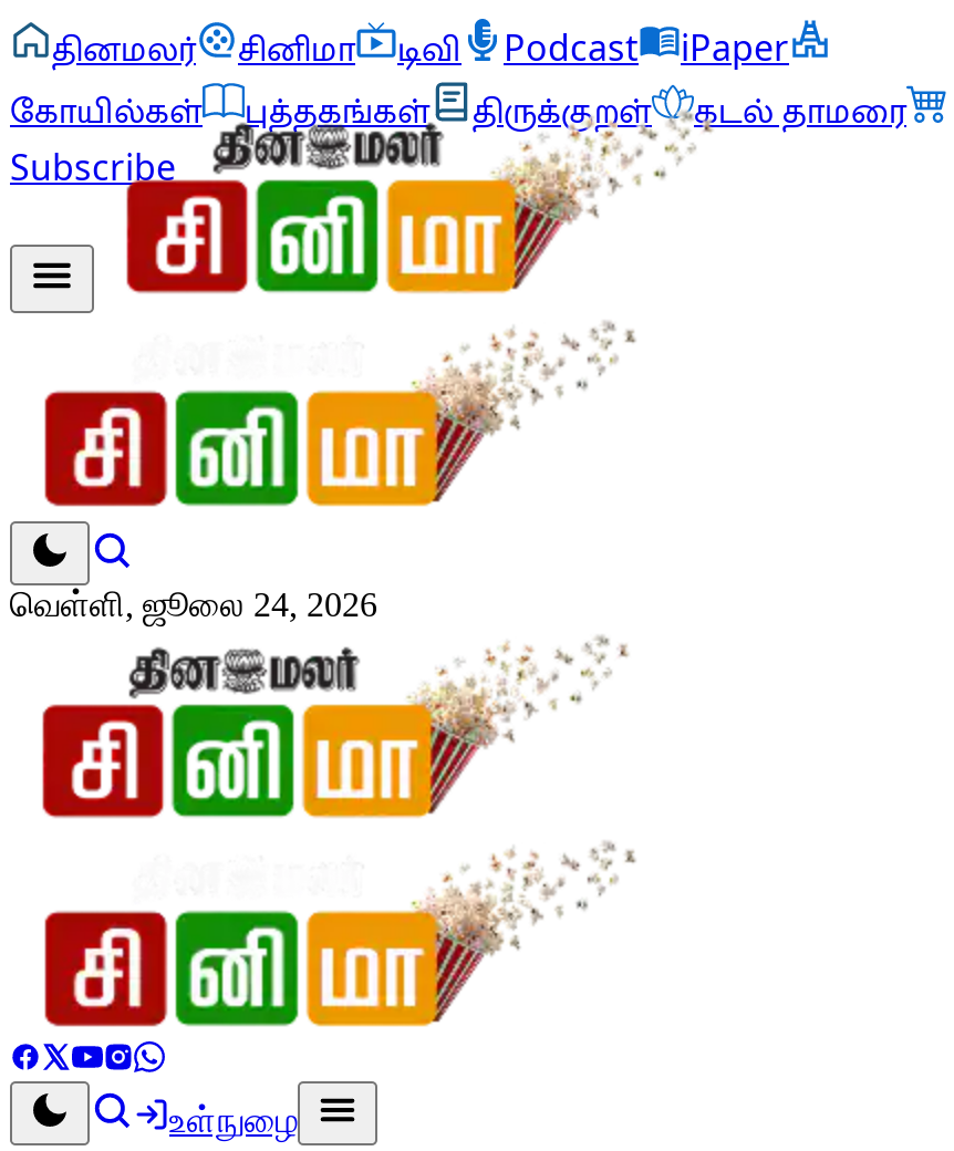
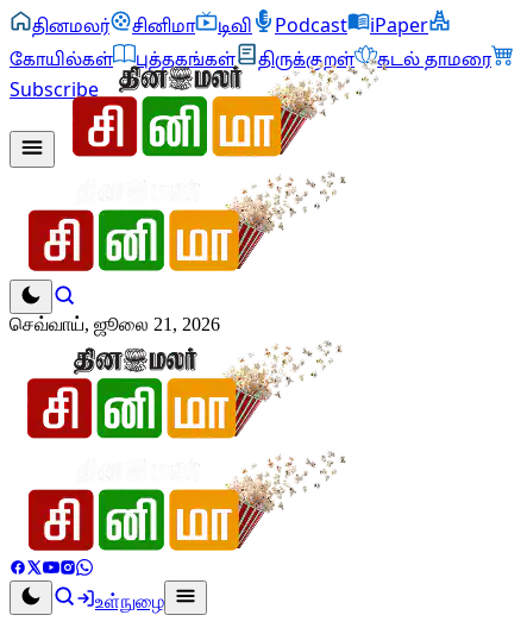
- வெள்ளி, ஜூலை 24, 2026
+ செவ்வாய், ஜூலை 21, 2026
